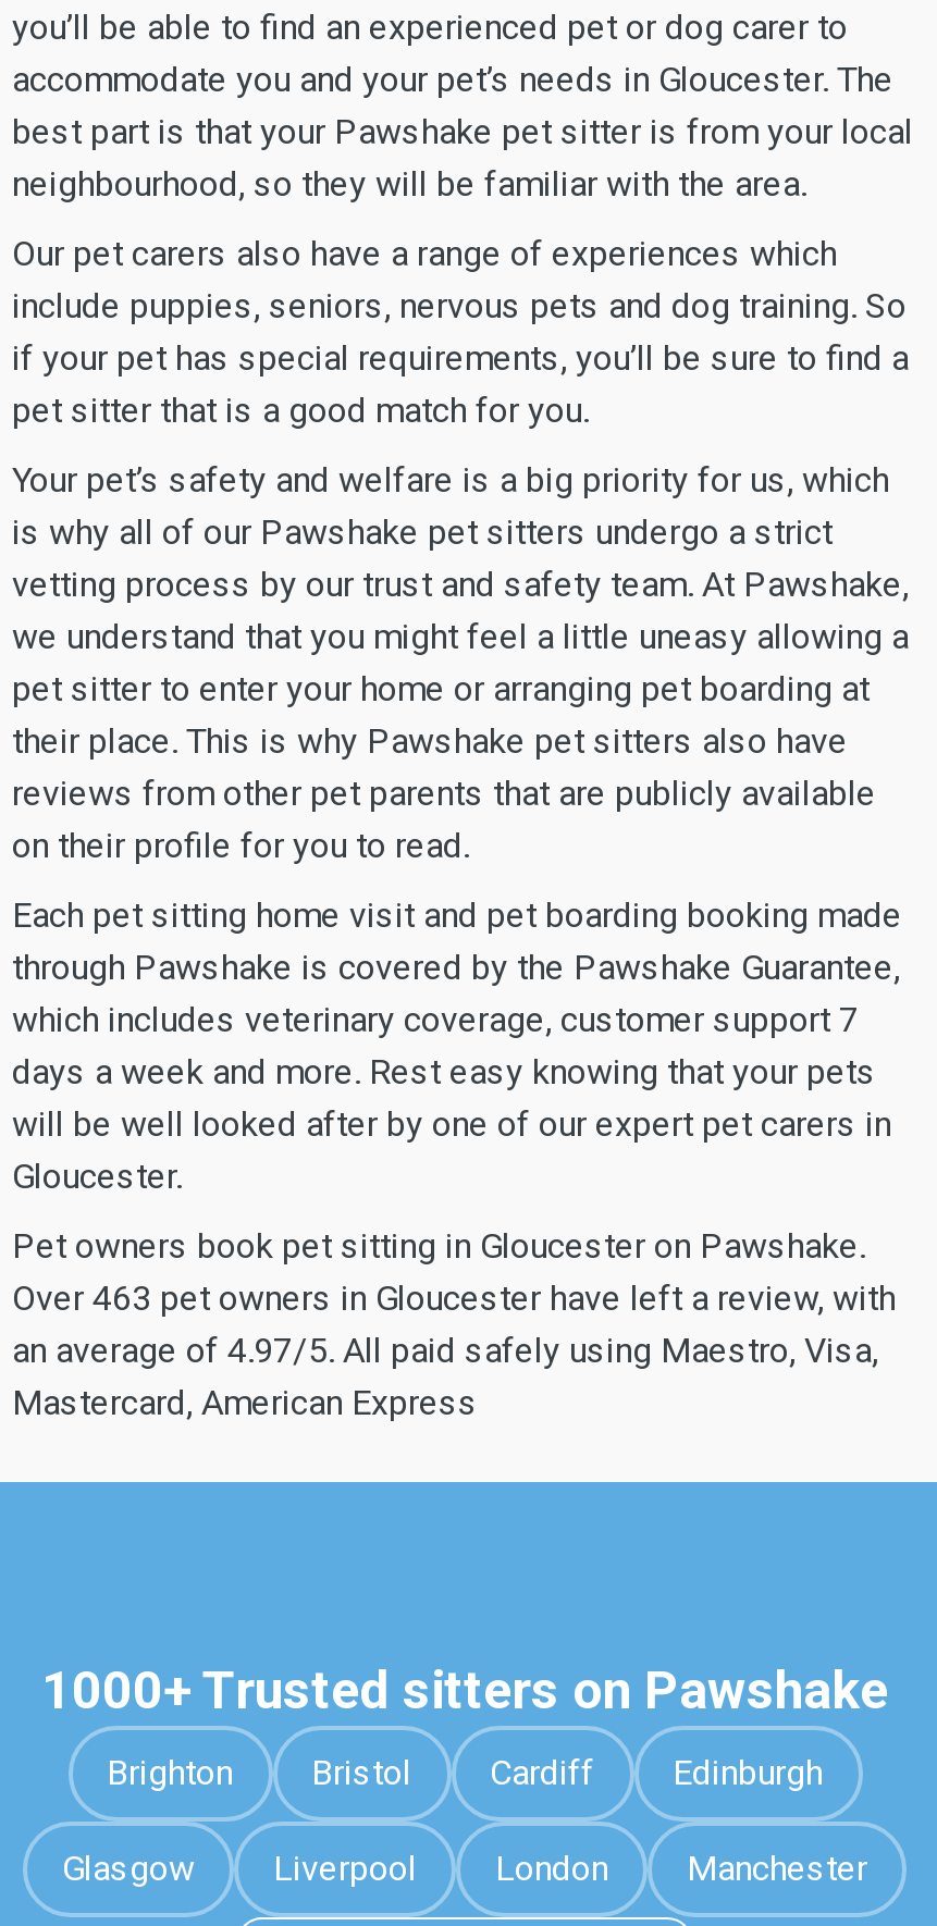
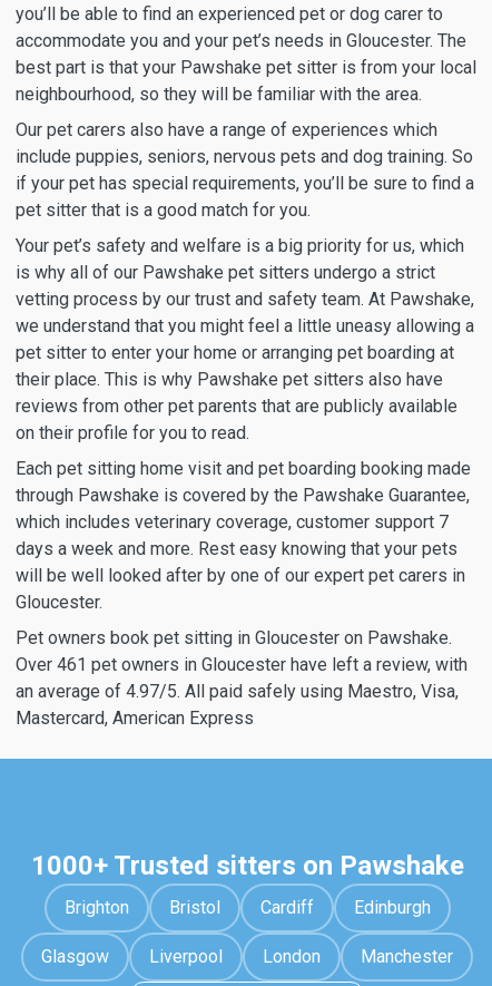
- Over 463 pet owners in Gloucester have left a review, with
+ Over 461 pet owners in Gloucester have left a review, with
